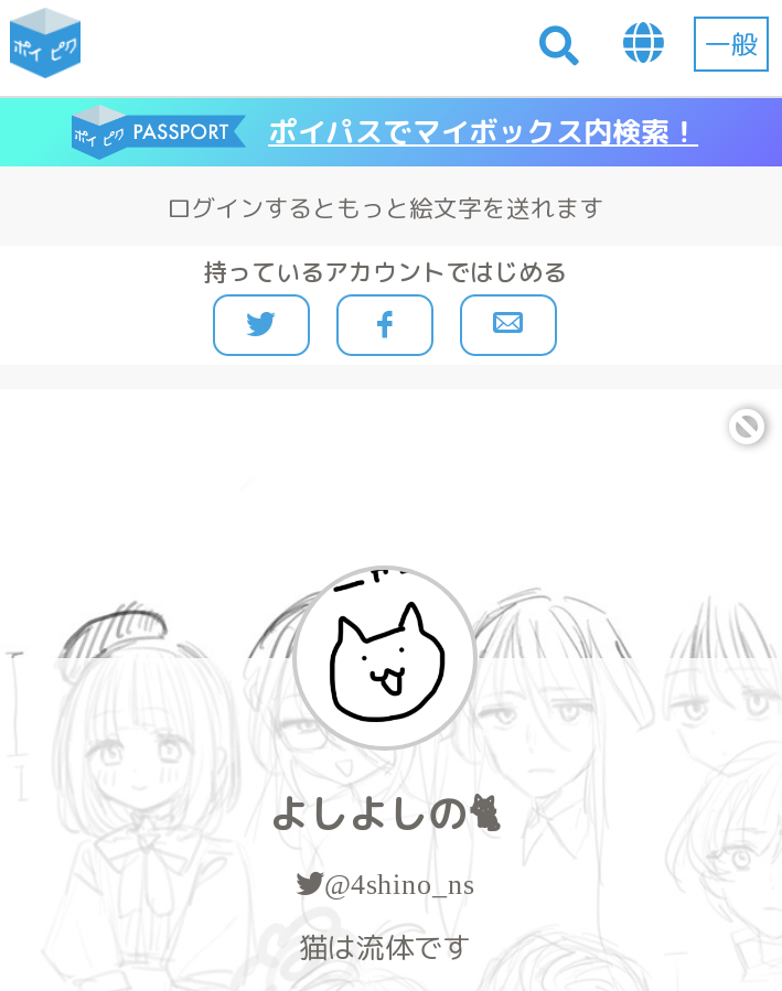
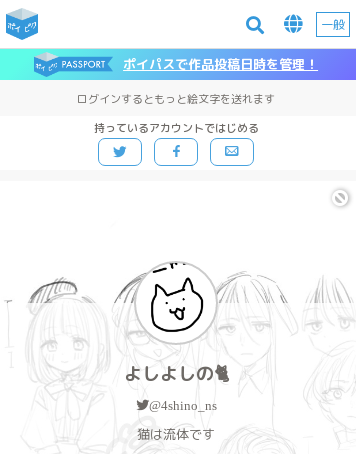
- ポイパスでマイボックス内検索！
+ ポイパスで作品投稿日時を管理！
